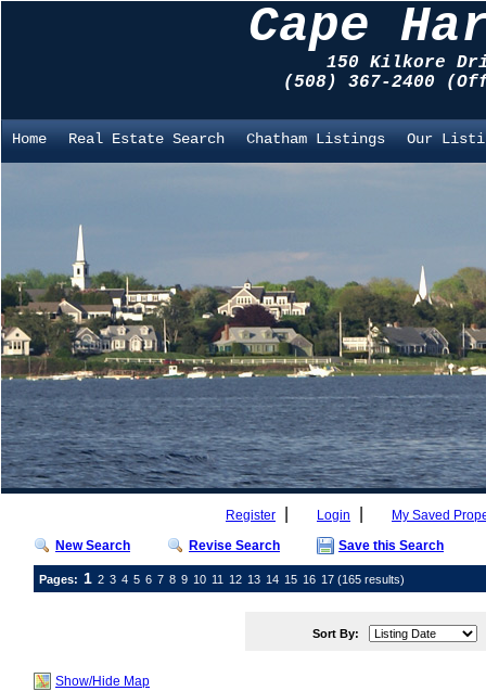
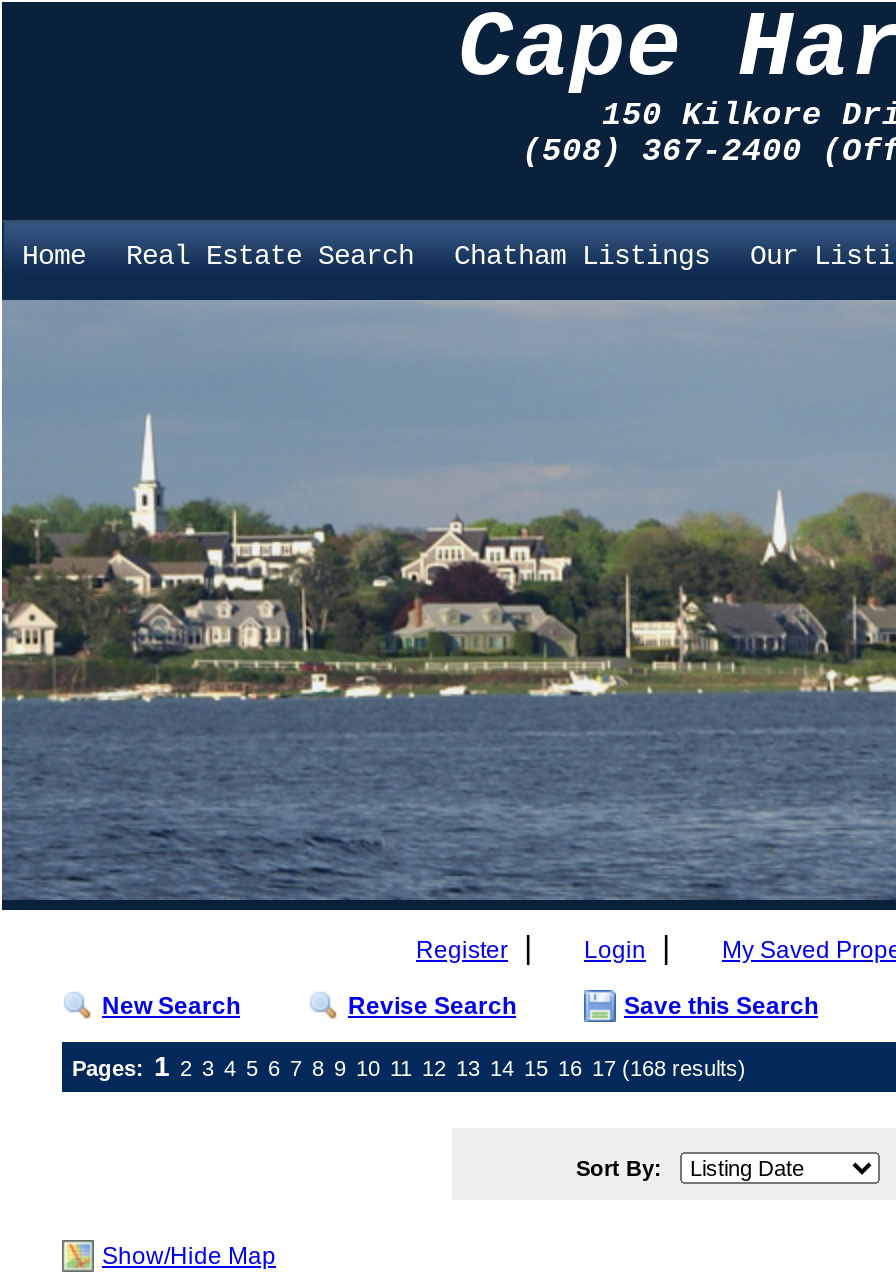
- Pages: 1 2 3 4 5 6 7 8 9 10 11 12 13 14 15 16 17 (165 results)
+ Pages: 1 2 3 4 5 6 7 8 9 10 11 12 13 14 15 16 17 (168 results)
